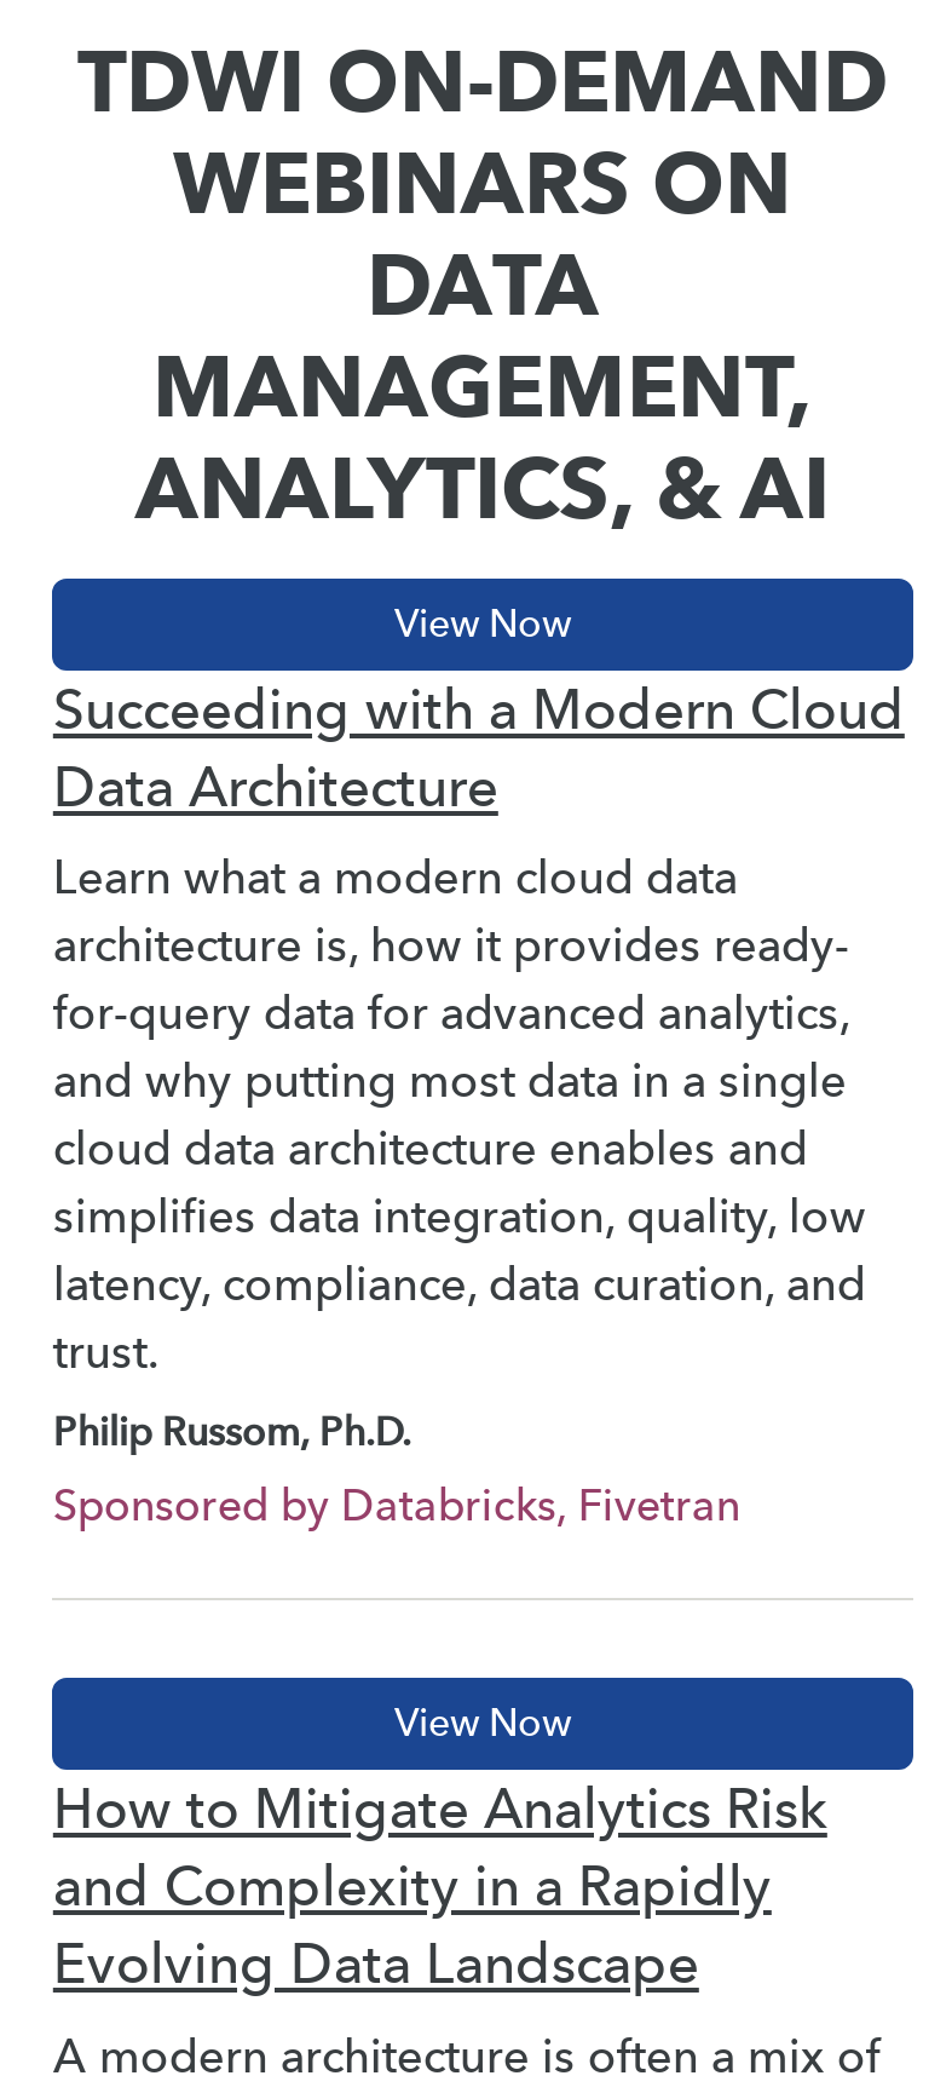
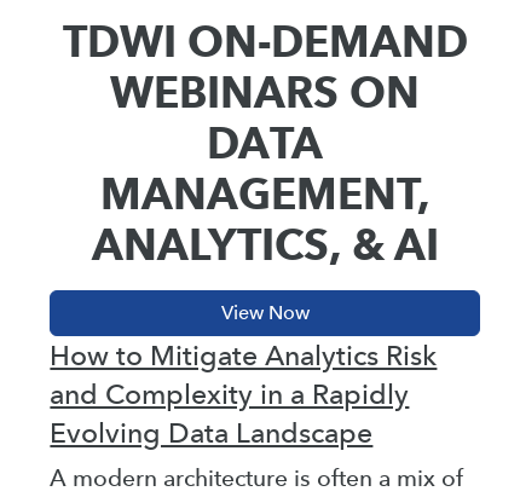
- Succeeding with a Modern Cloud
- Data Architecture
- Learn what a modern cloud data
- architecture is, how it provides ready-
- for-query data for advanced analytics,
- and why putting most data in a single
- cloud data architecture enables and
- simplifies data integration, quality, low
- latency, compliance, data curation, and
- trust.
- Philip Russom, Ph.D.
- Sponsored by Databricks, Fivetran
